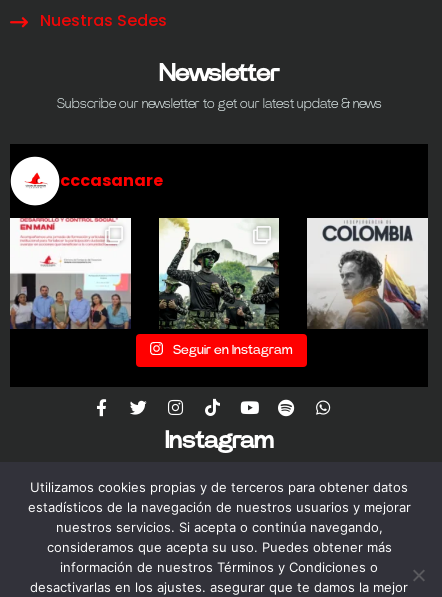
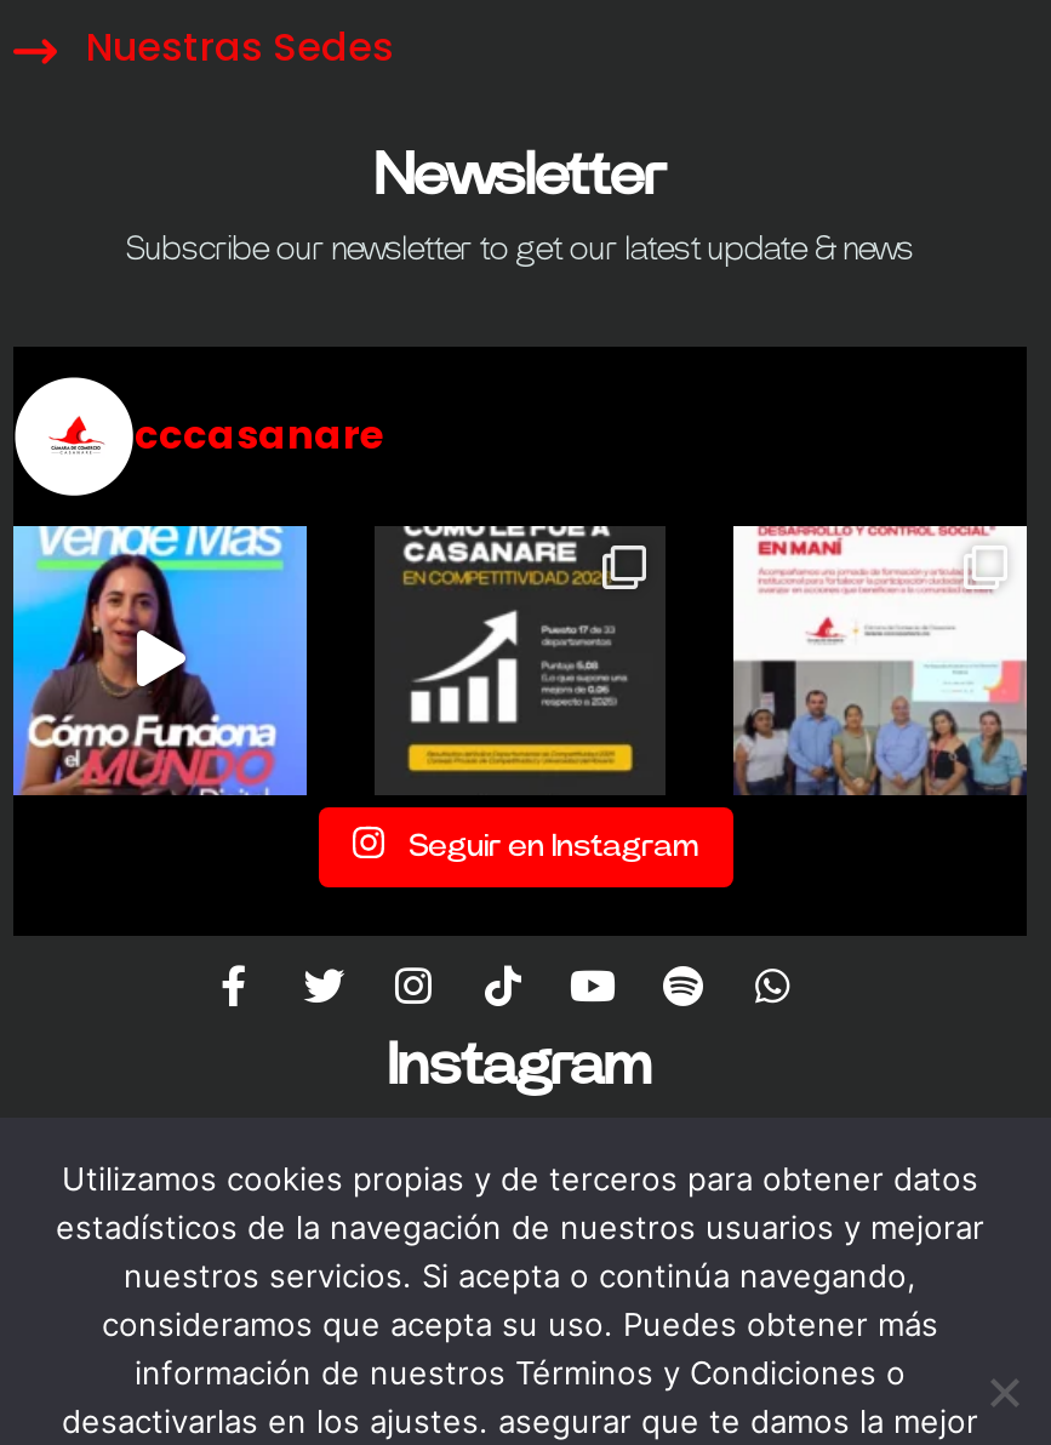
- [image]
+ [image]

- [image]
+ [image]

- [image]
+ [image]
